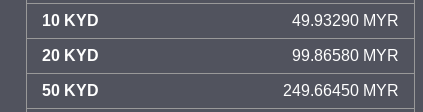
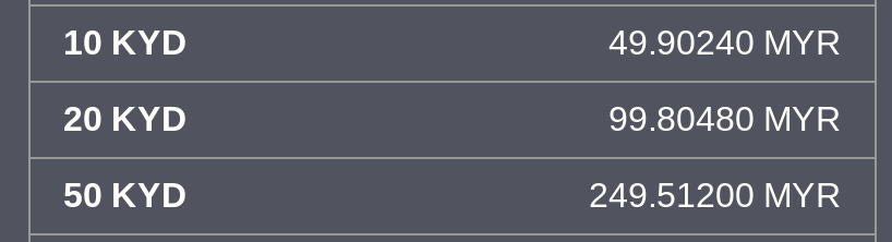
- 49.93290 MYR
+ 49.90240 MYR

- 99.86580 MYR
+ 99.80480 MYR

- 249.66450 MYR
+ 249.51200 MYR
